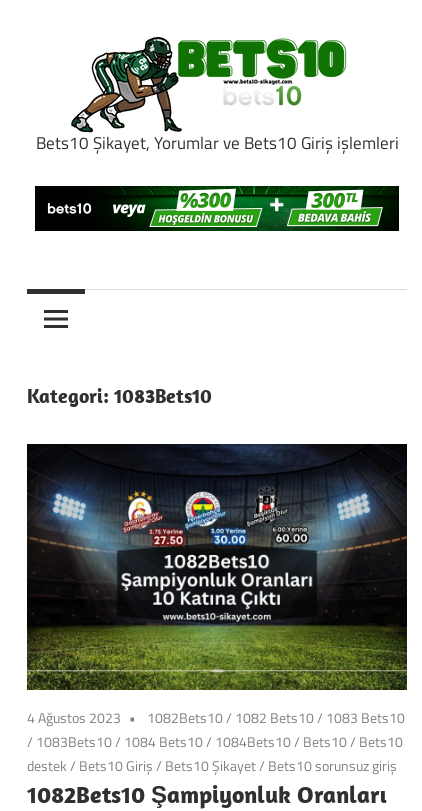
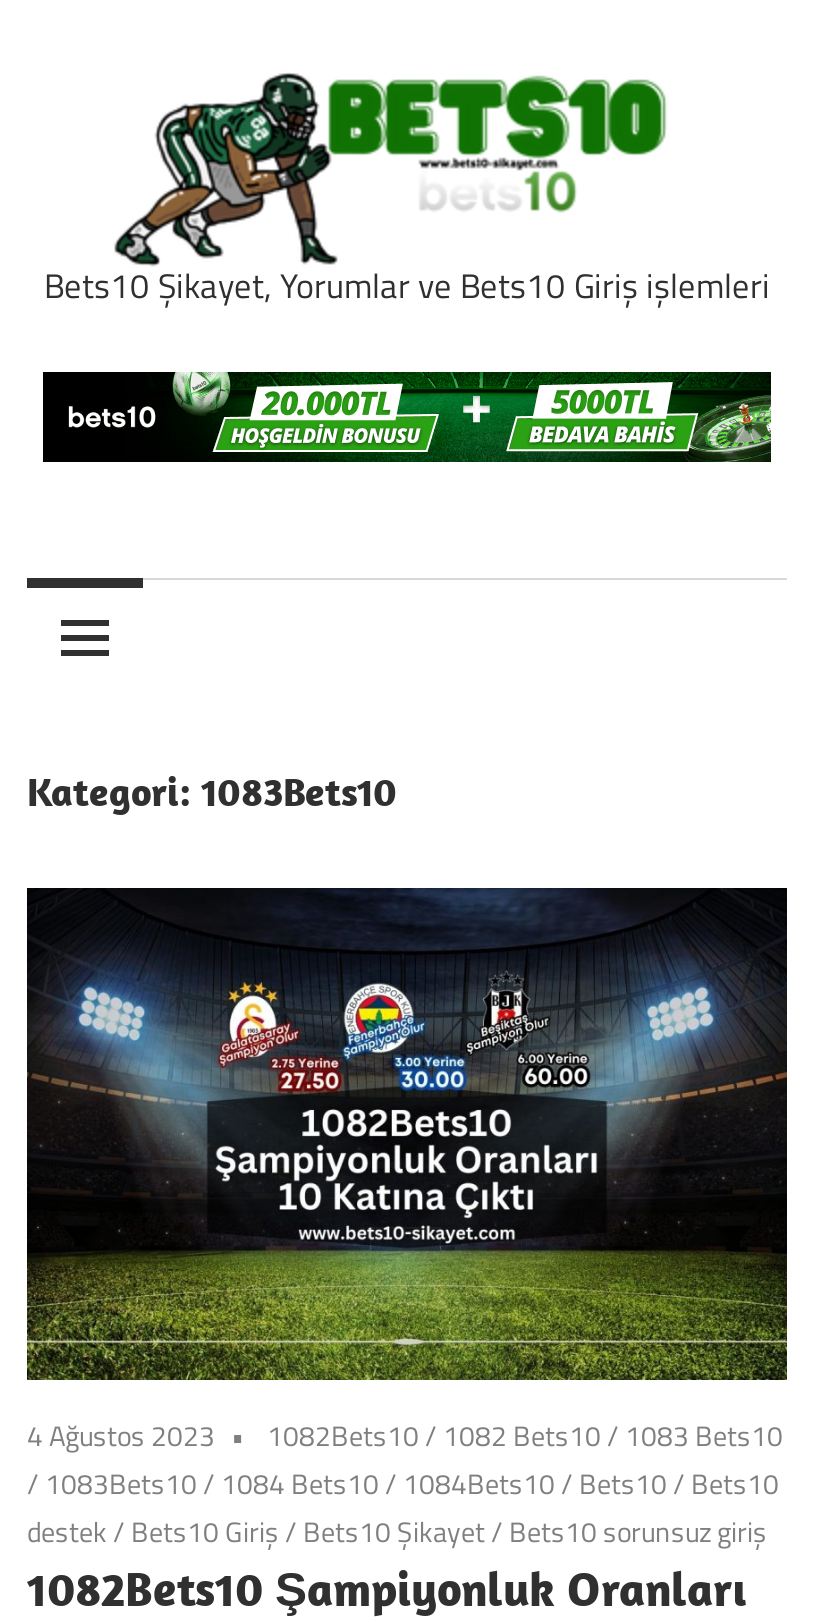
- [image]
+ [image]
